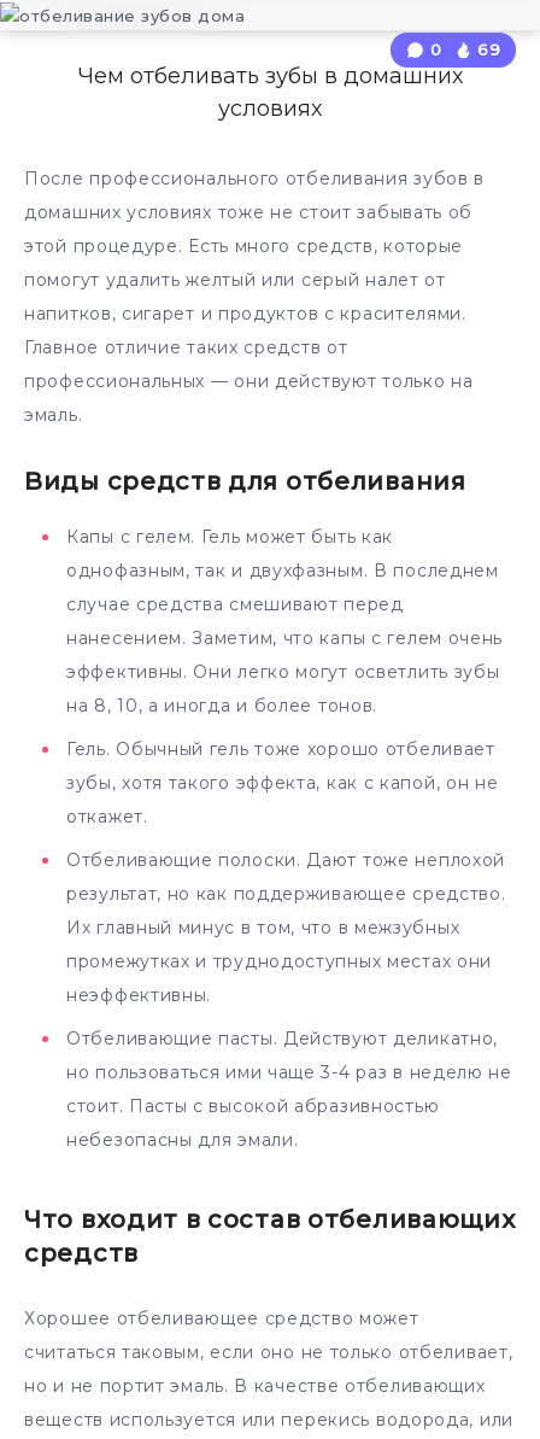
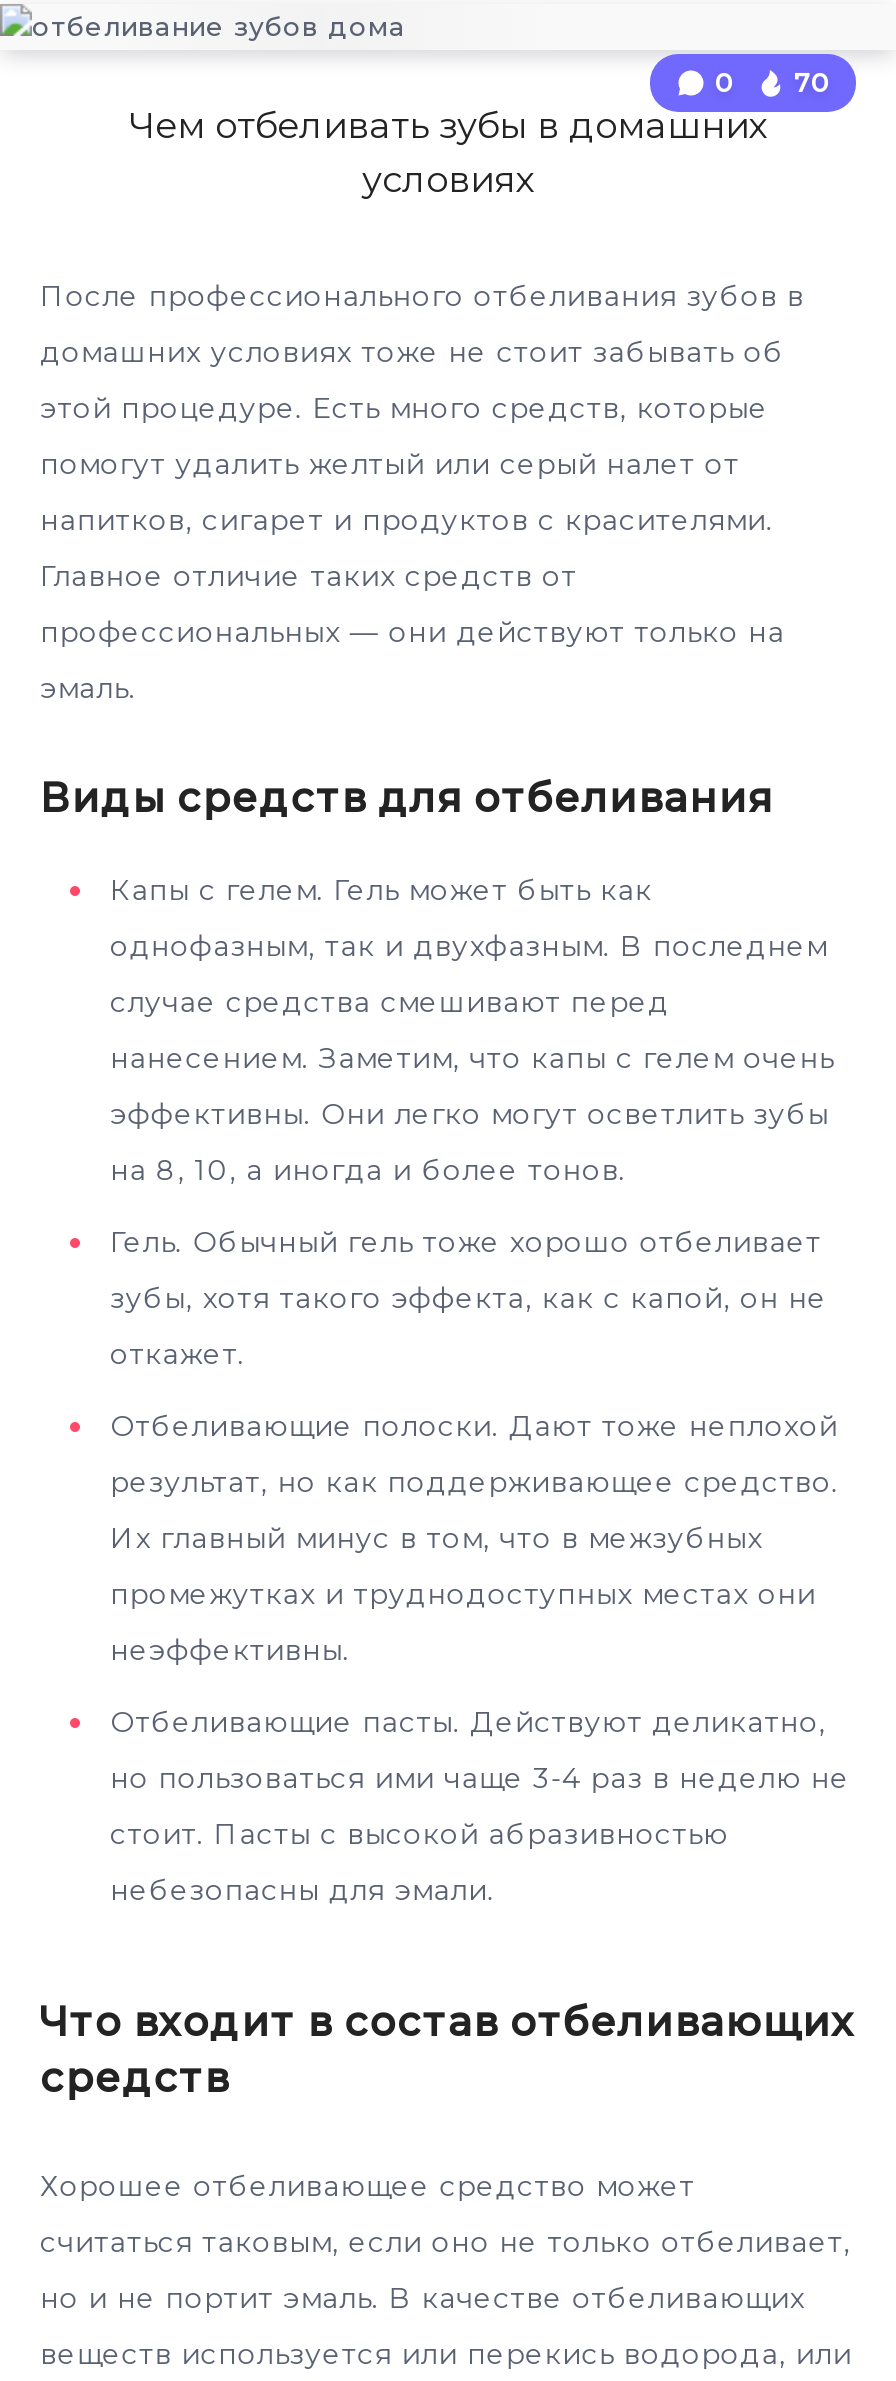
- 0 69
+ 0 70
